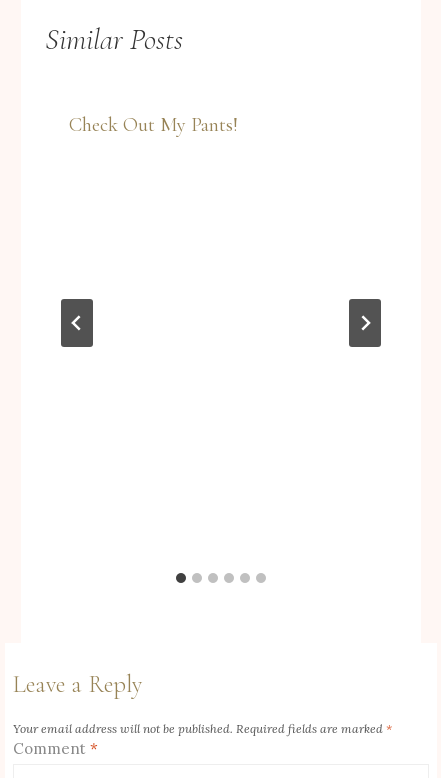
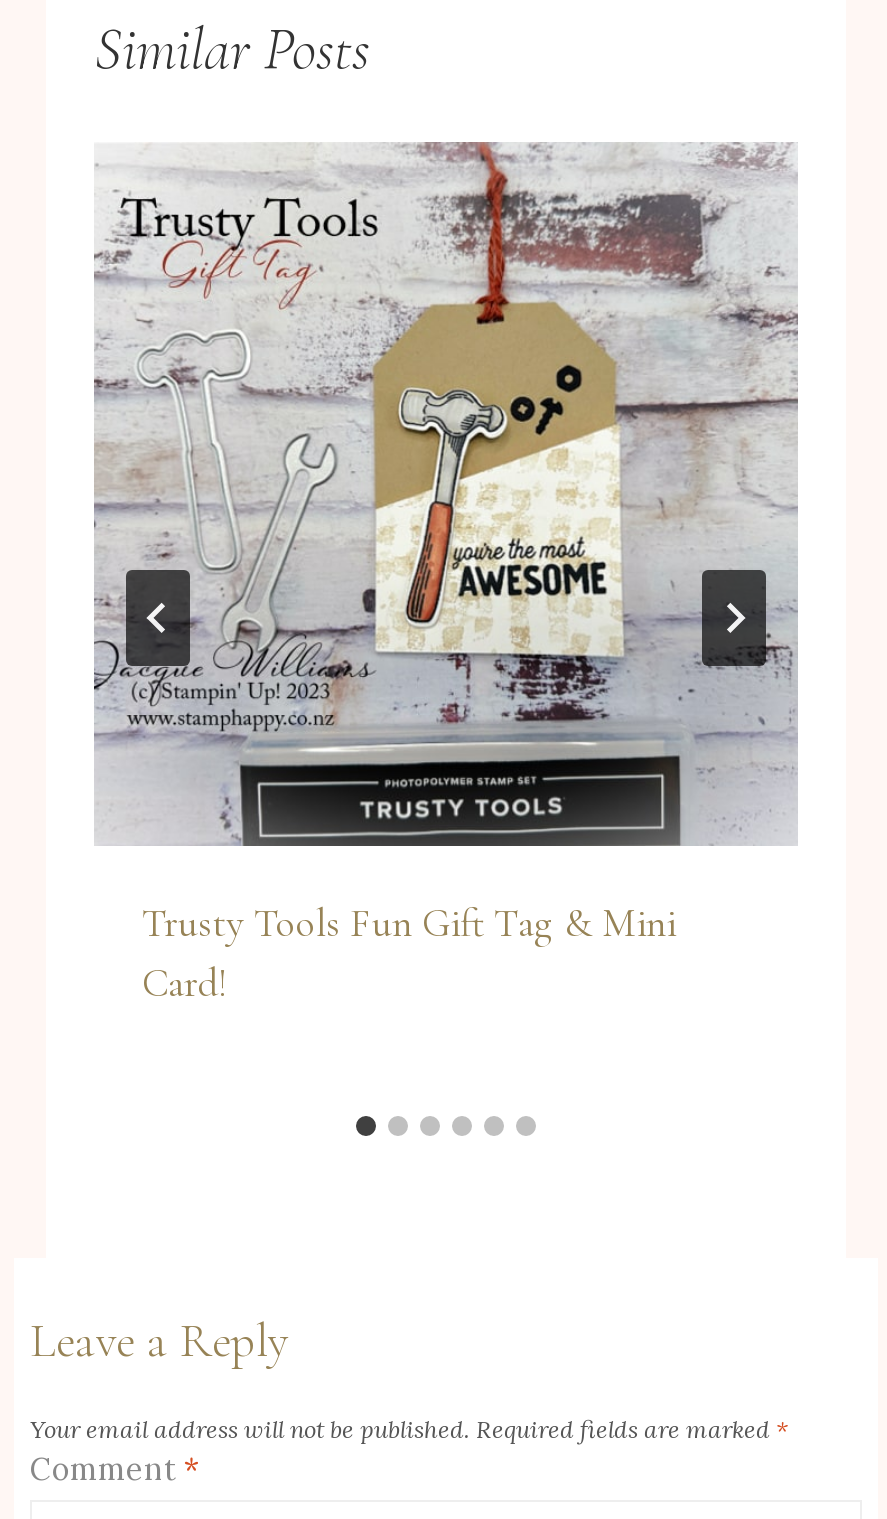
+ [image]

- Check Out My Pants!
+ Trusty Tools Fun Gift Tag & Mini
+ Card!
